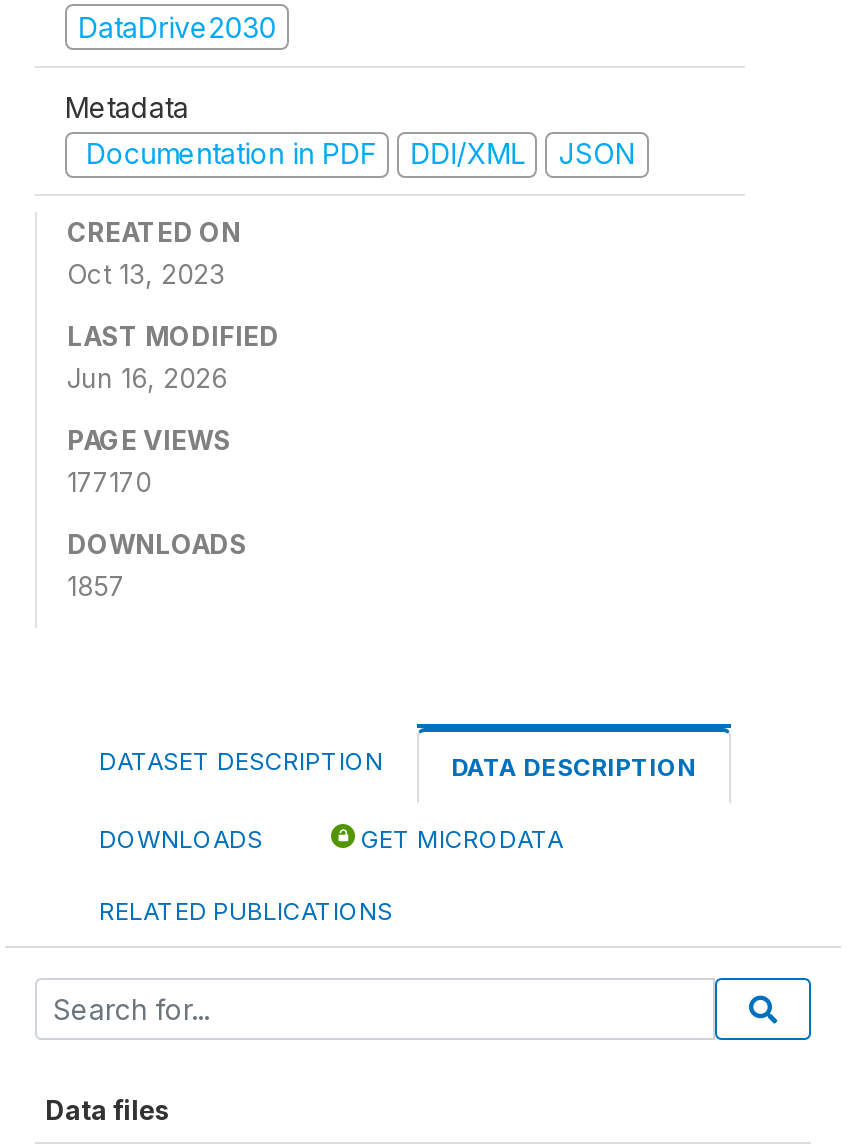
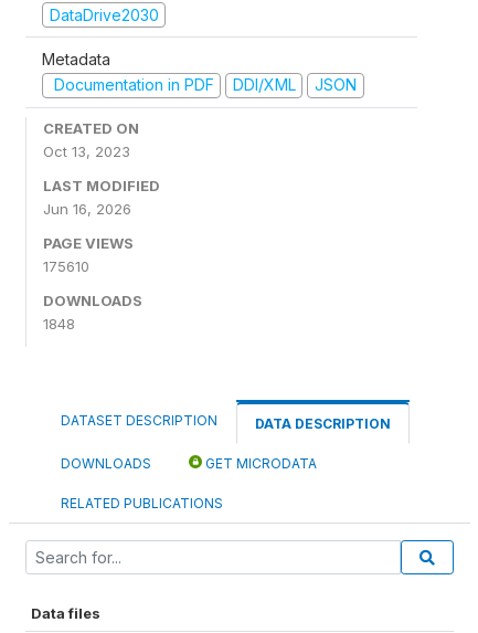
- 177170
+ 175610

- 1857
+ 1848
